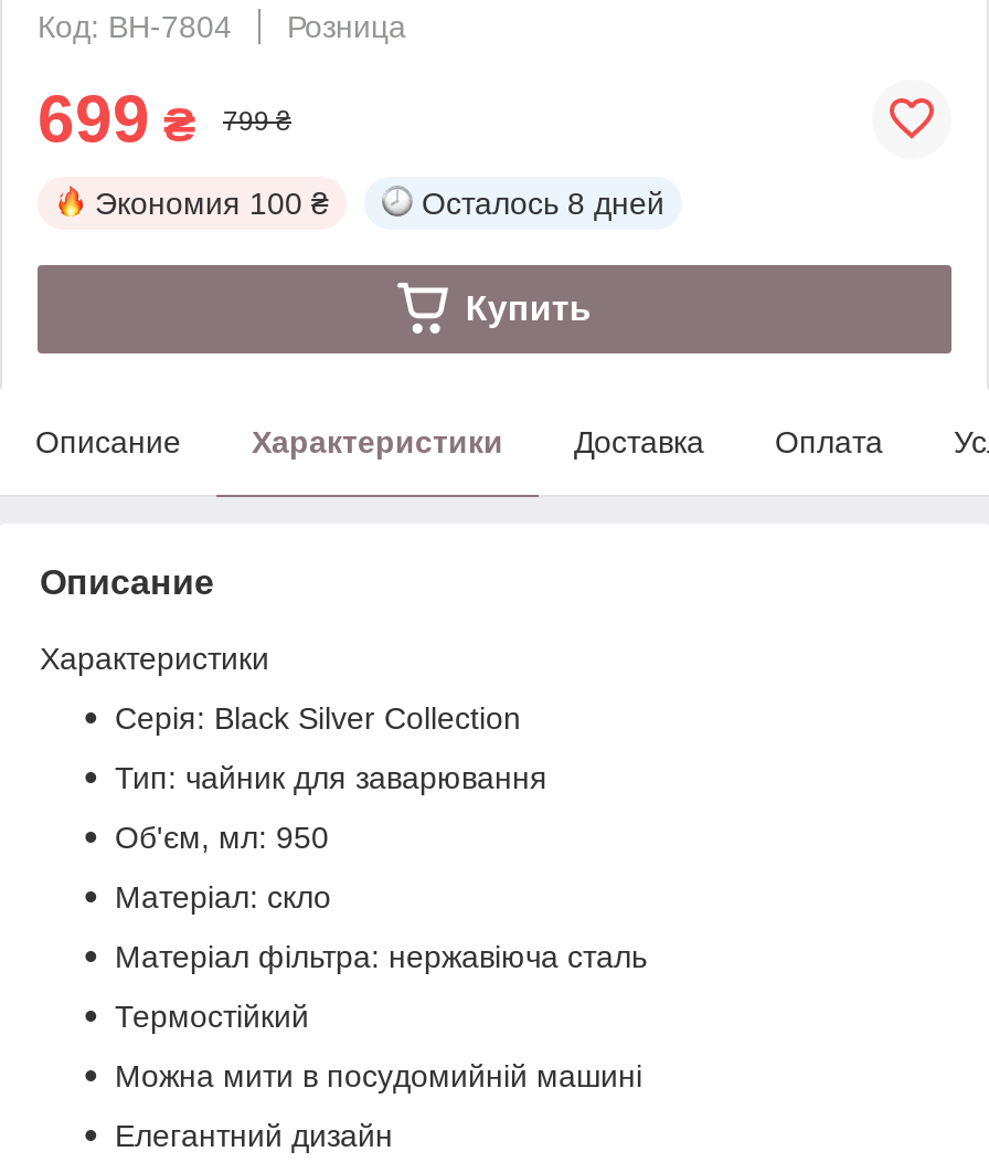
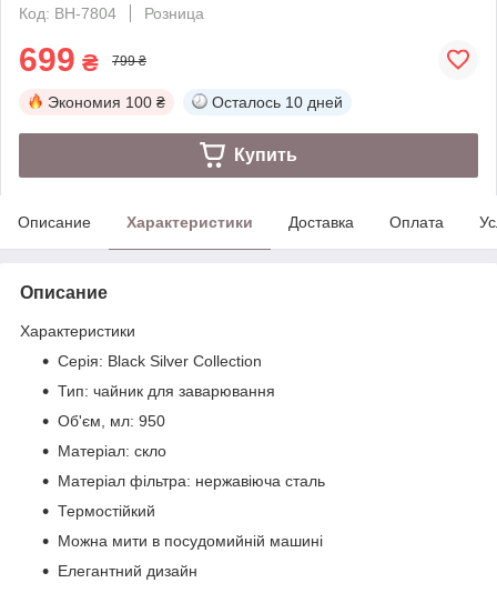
- Осталось 8 дней
+ Осталось 10 дней
